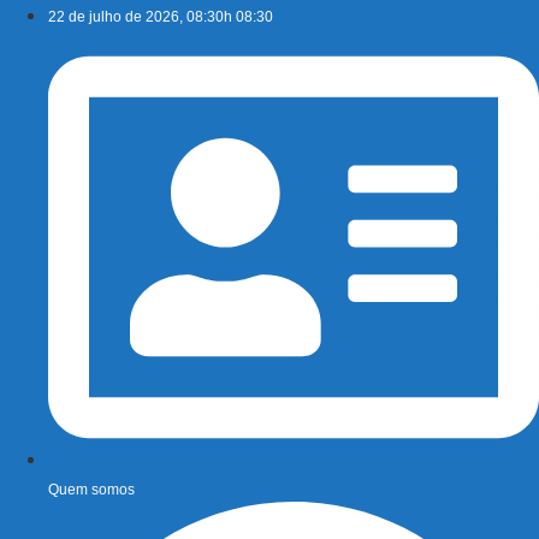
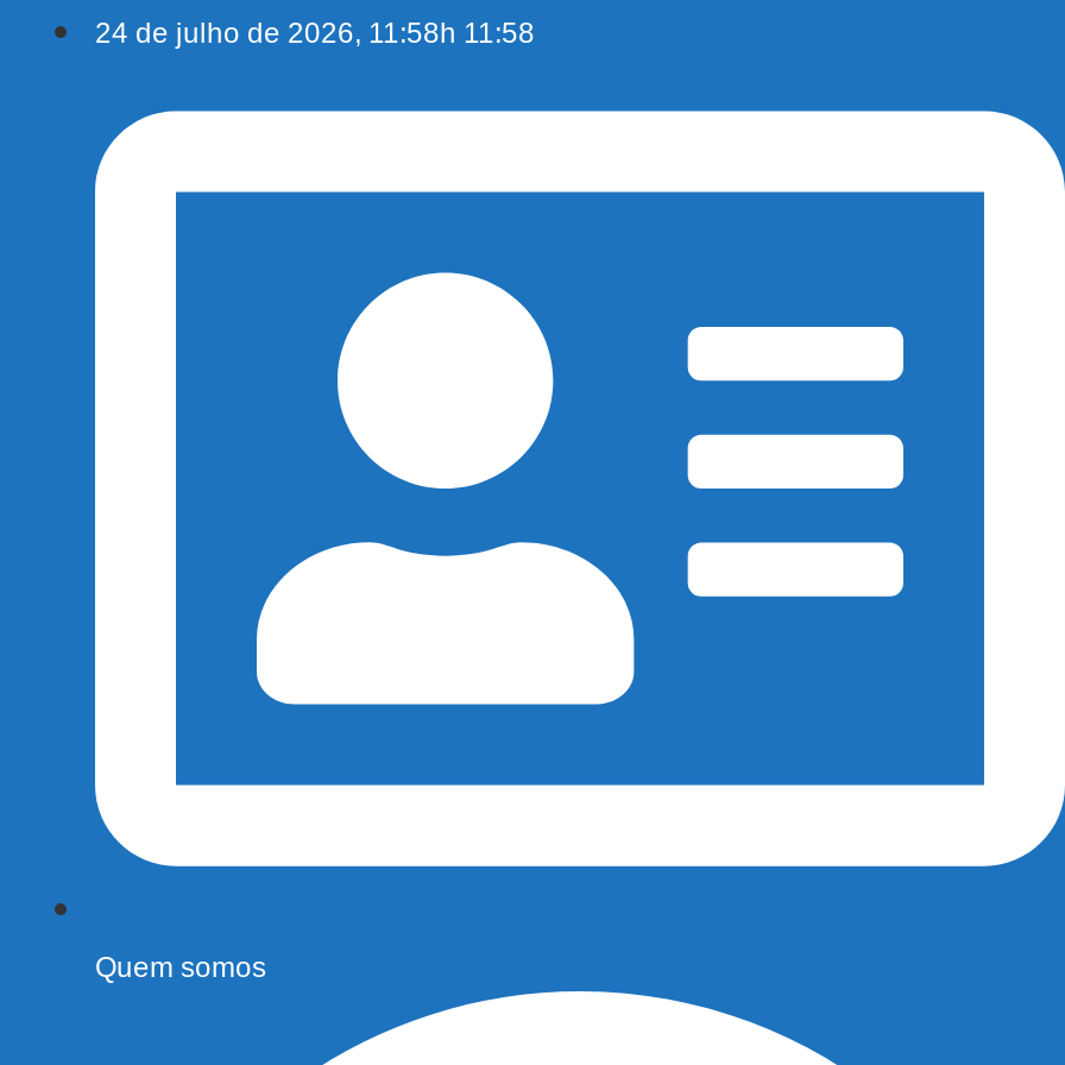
- 22 de julho de 2026, 08:30h 08:30
+ 24 de julho de 2026, 11:58h 11:58
